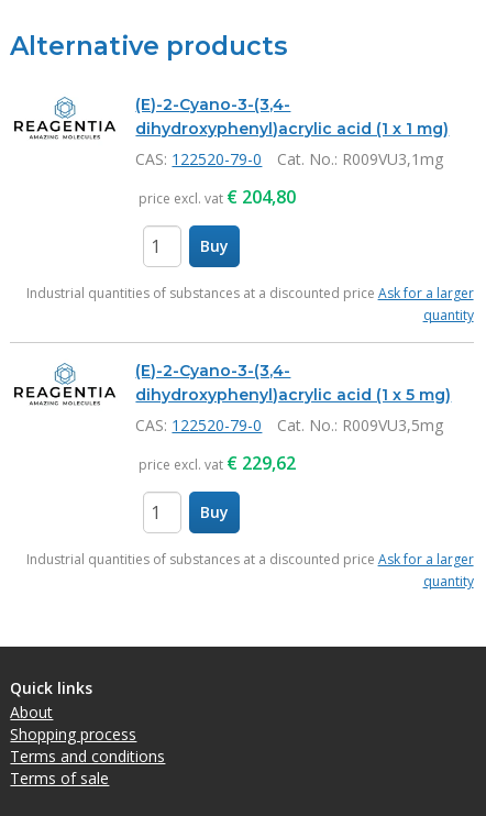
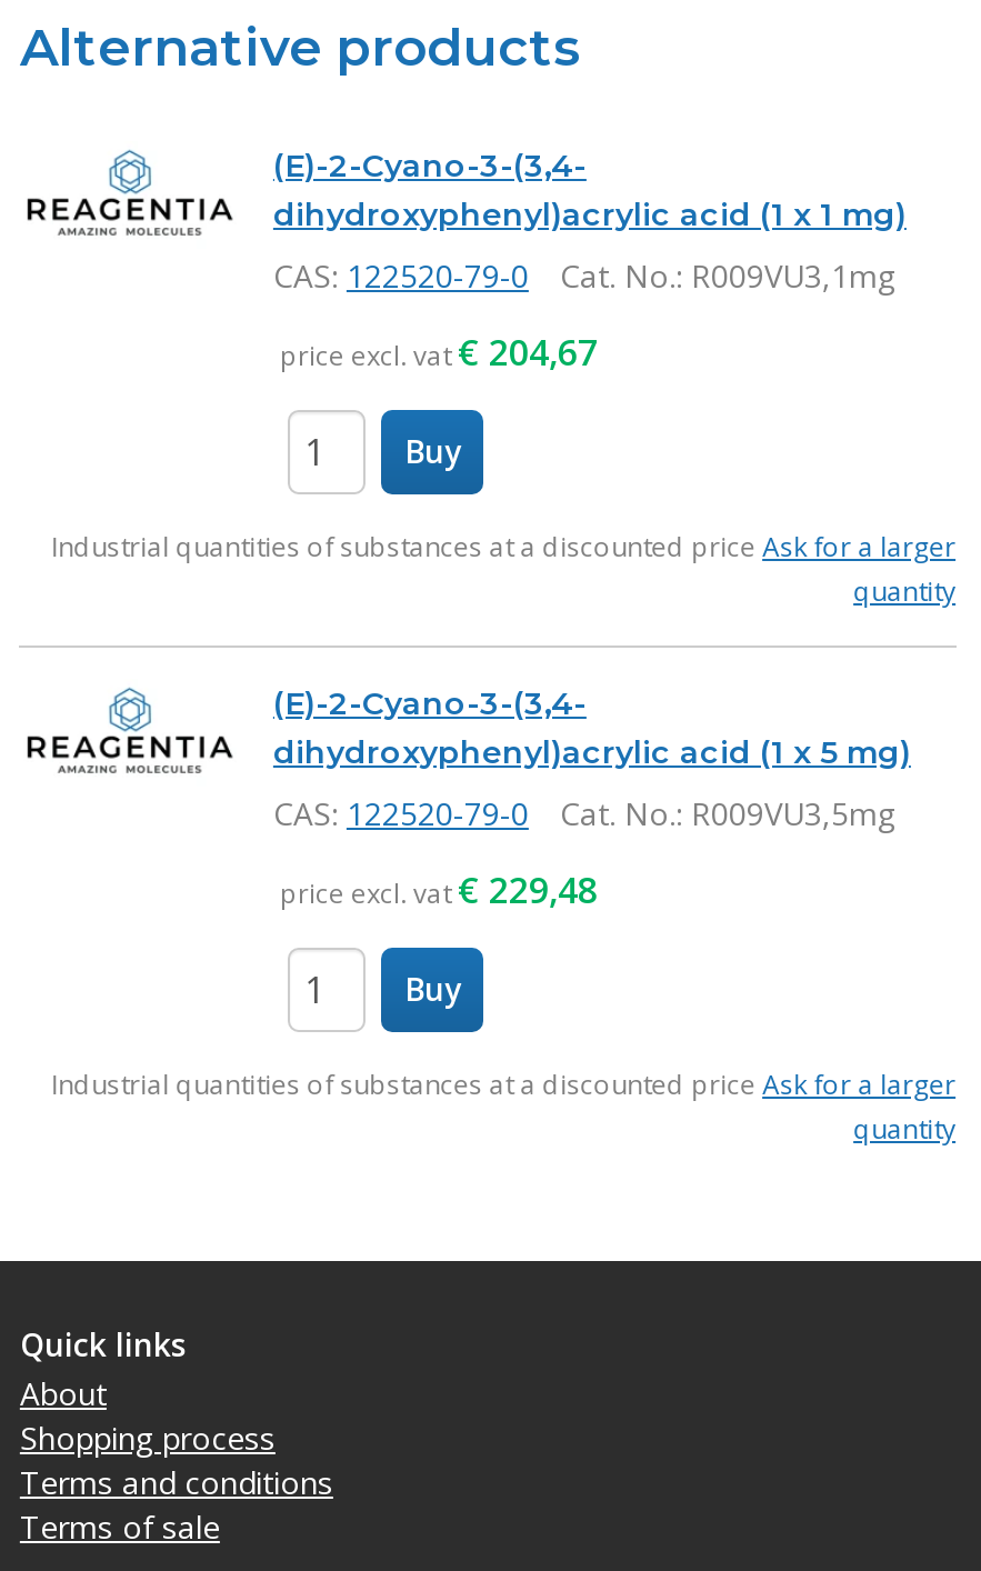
- price excl. vat €204,80
+ price excl. vat €204,67

- price excl. vat €229,62
+ price excl. vat €229,48
